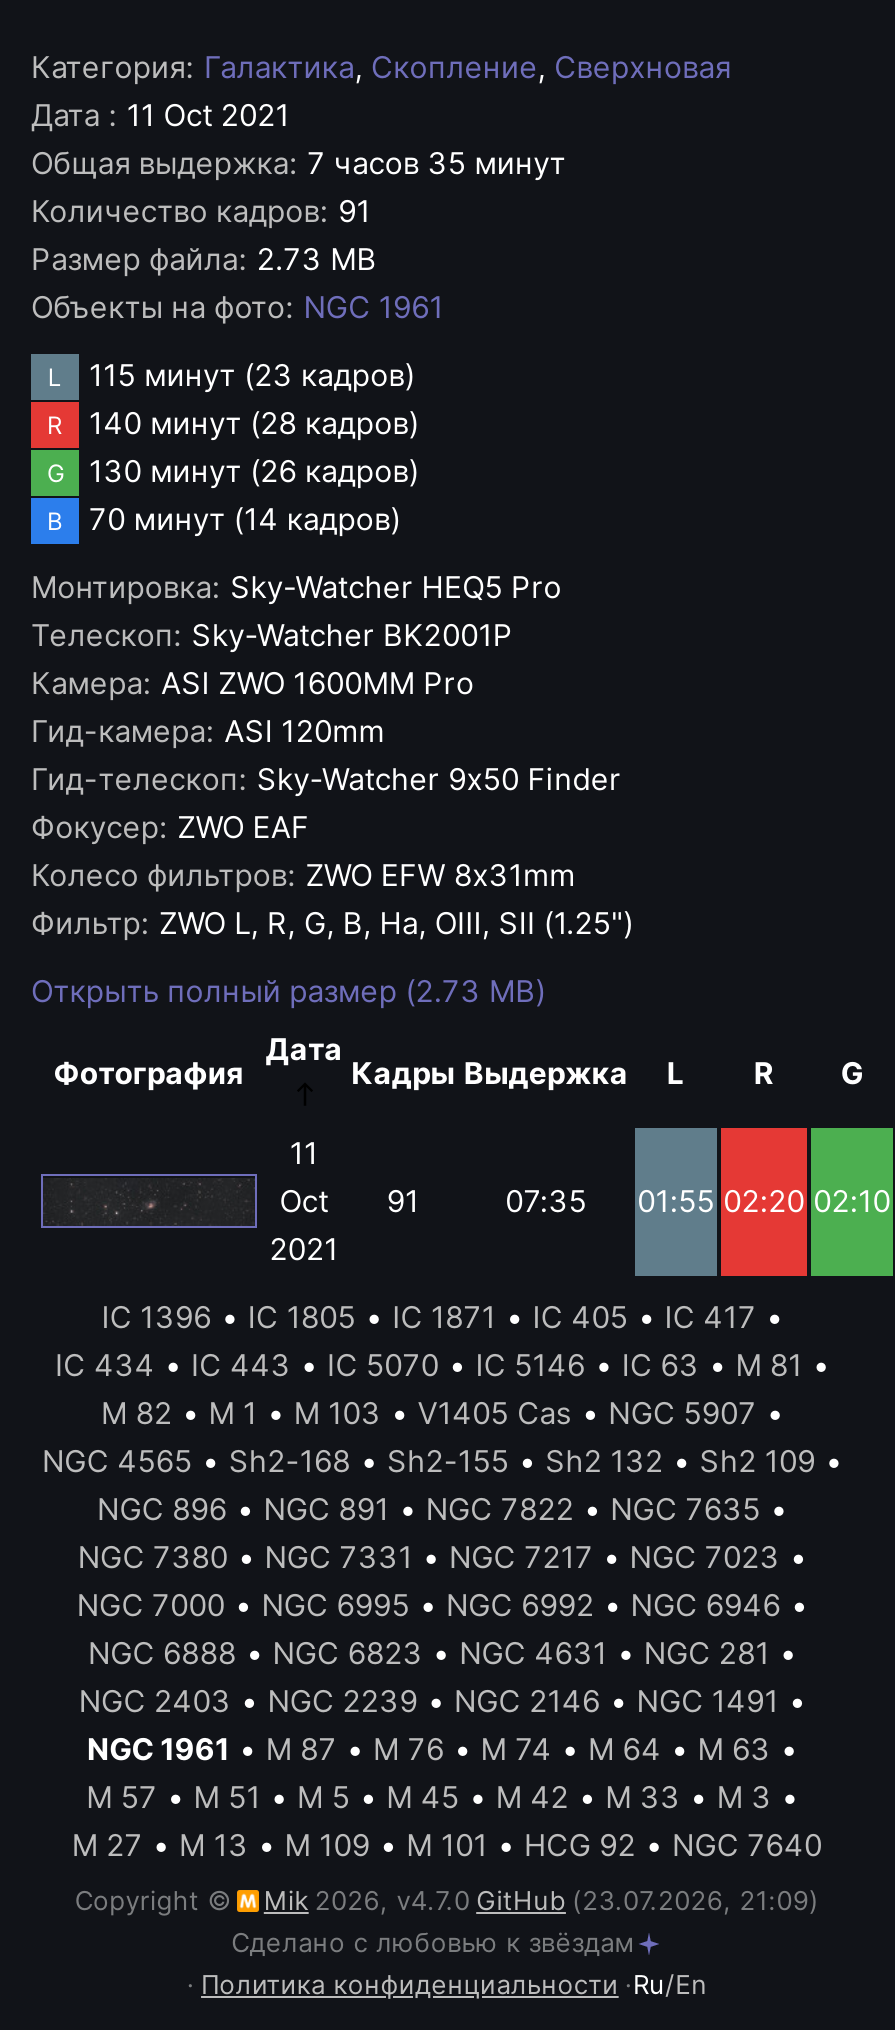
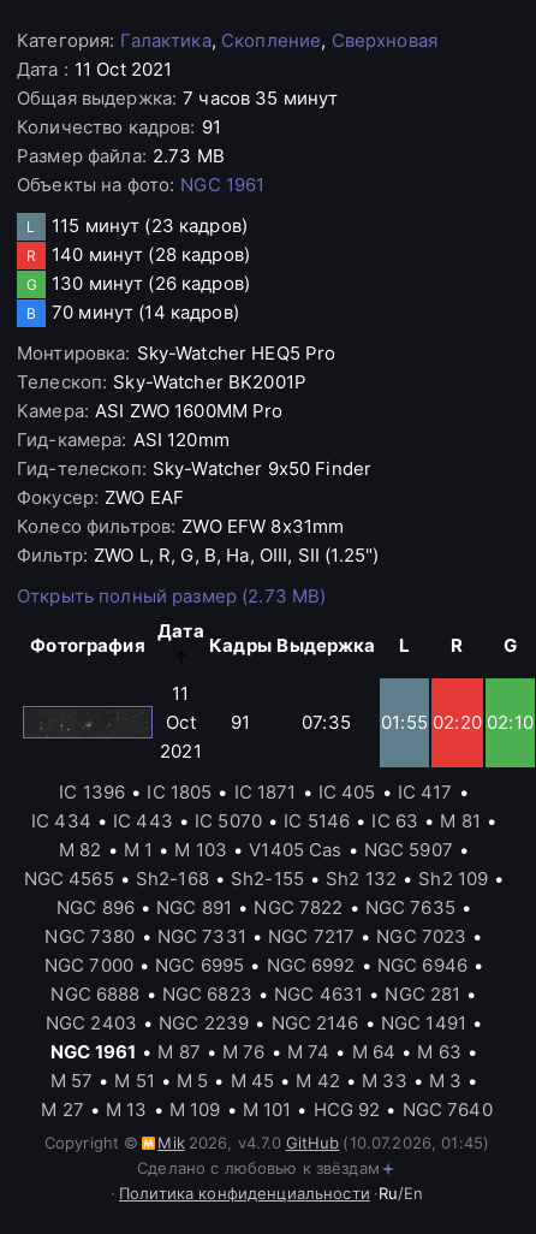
- Copyright © Mik 2026, v4.7.0 GitHub (23.07.2026, 21:09)
+ Copyright © Mik 2026, v4.7.0 GitHub (10.07.2026, 01:45)
